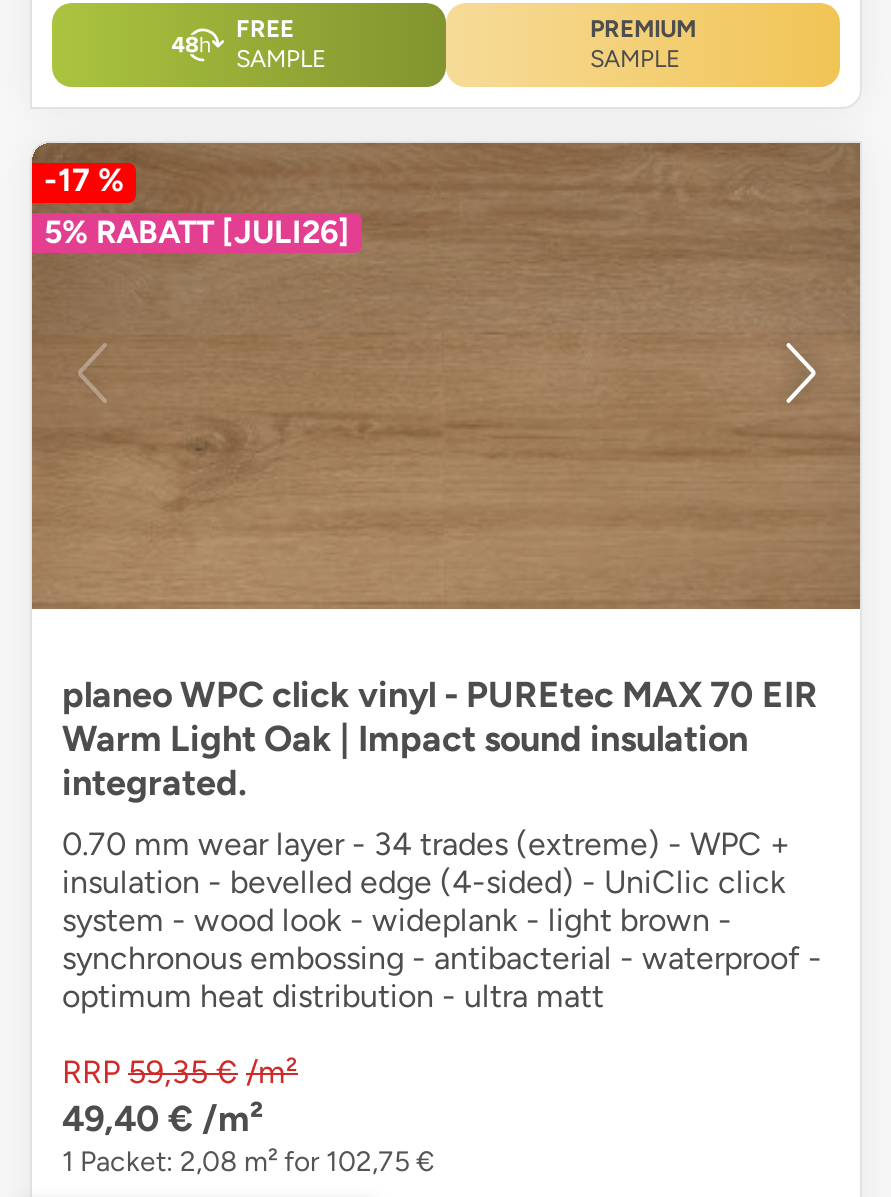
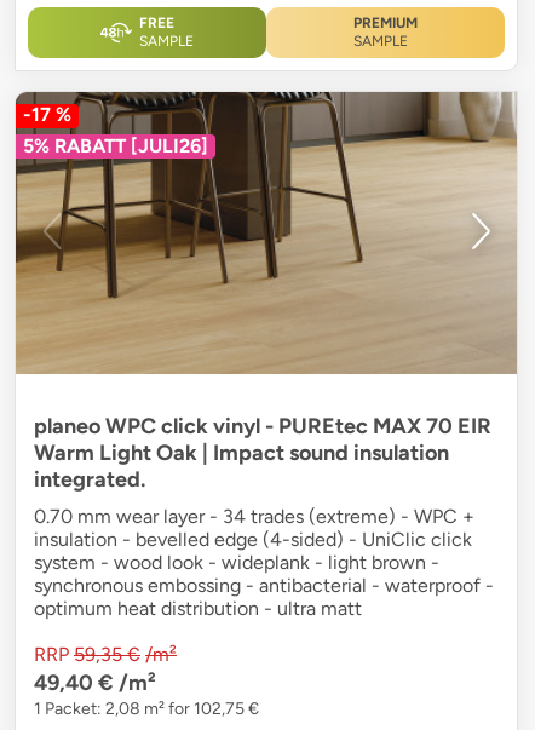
- [image]
+ [image]
